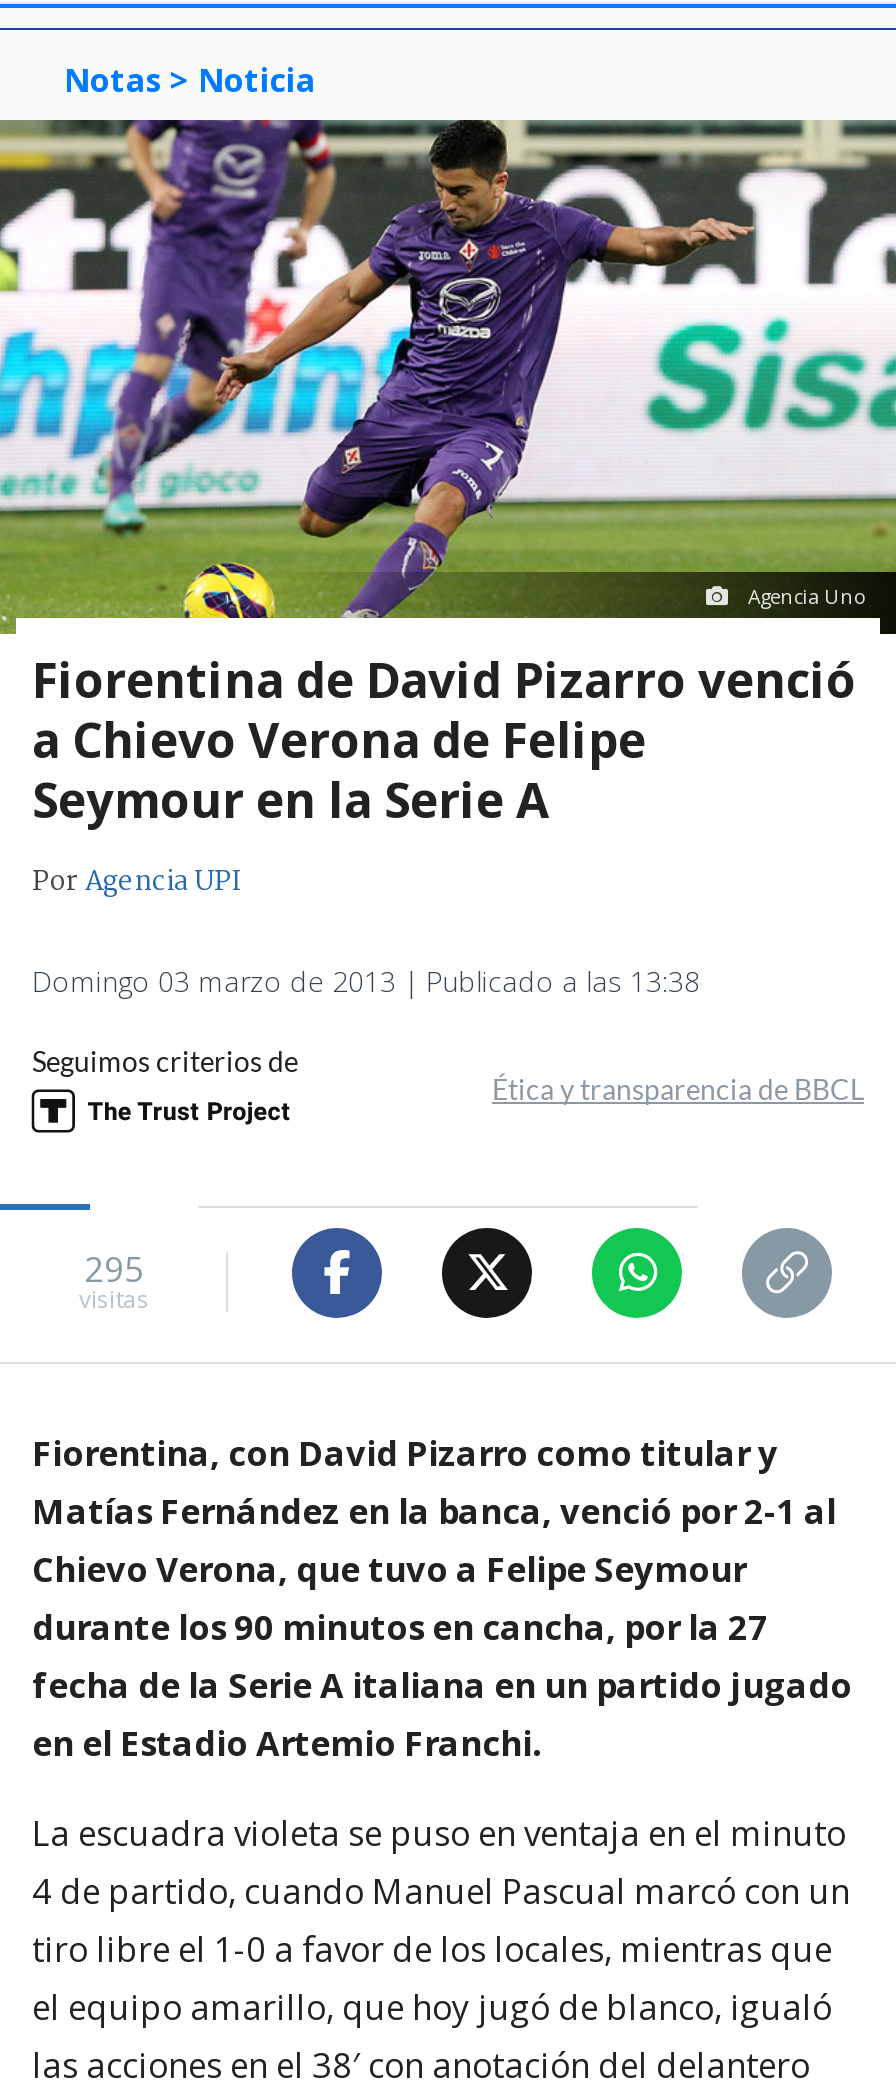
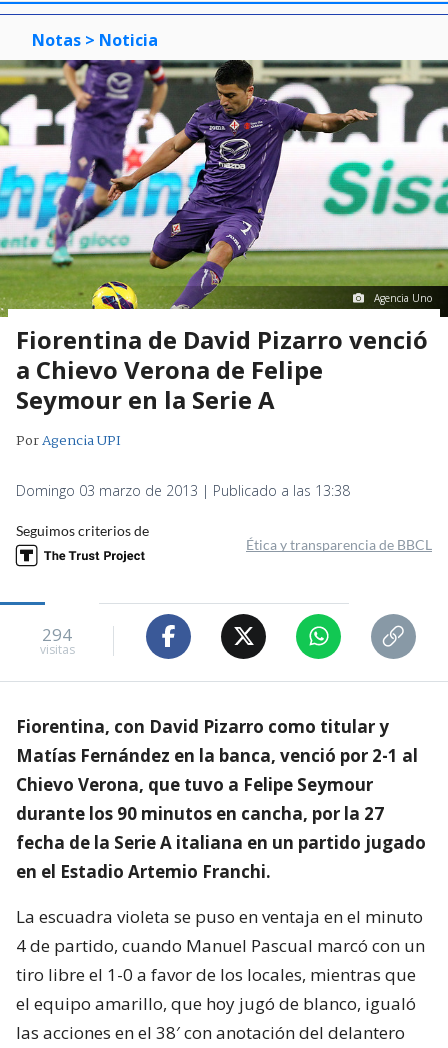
- 295
+ 294
